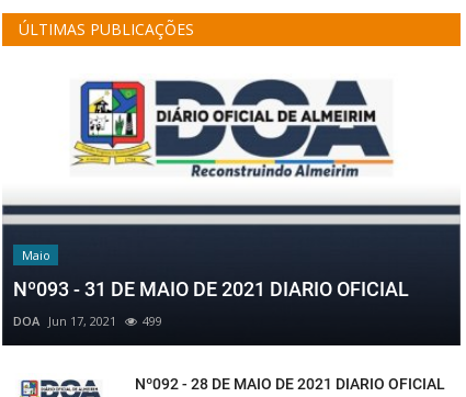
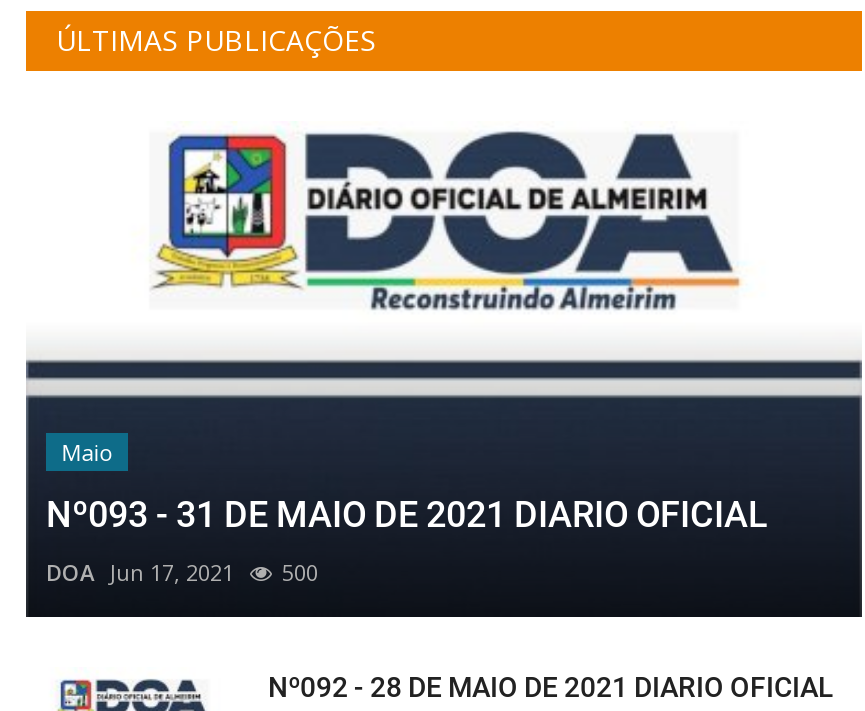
- DOA Jun 17, 2021 499
+ DOA Jun 17, 2021 500
